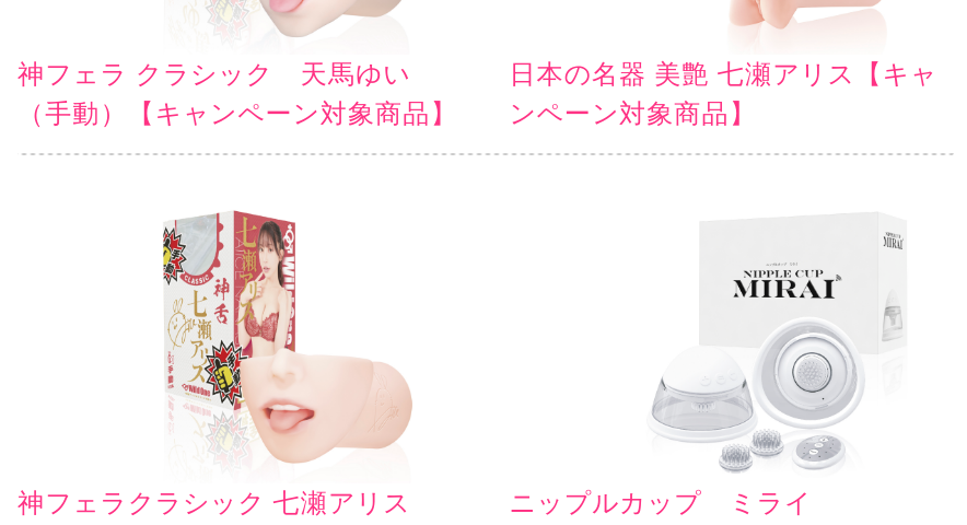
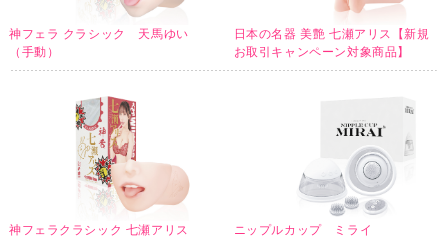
- 日本の名器 美艶 七瀬アリス【キャ
- ンペーン対象商品】
+ 日本の名器 美艶 七瀬アリス【新規
+ お取引キャンペーン対象商品】

- （手動）【キャンペーン対象商品】
+ （手動）
